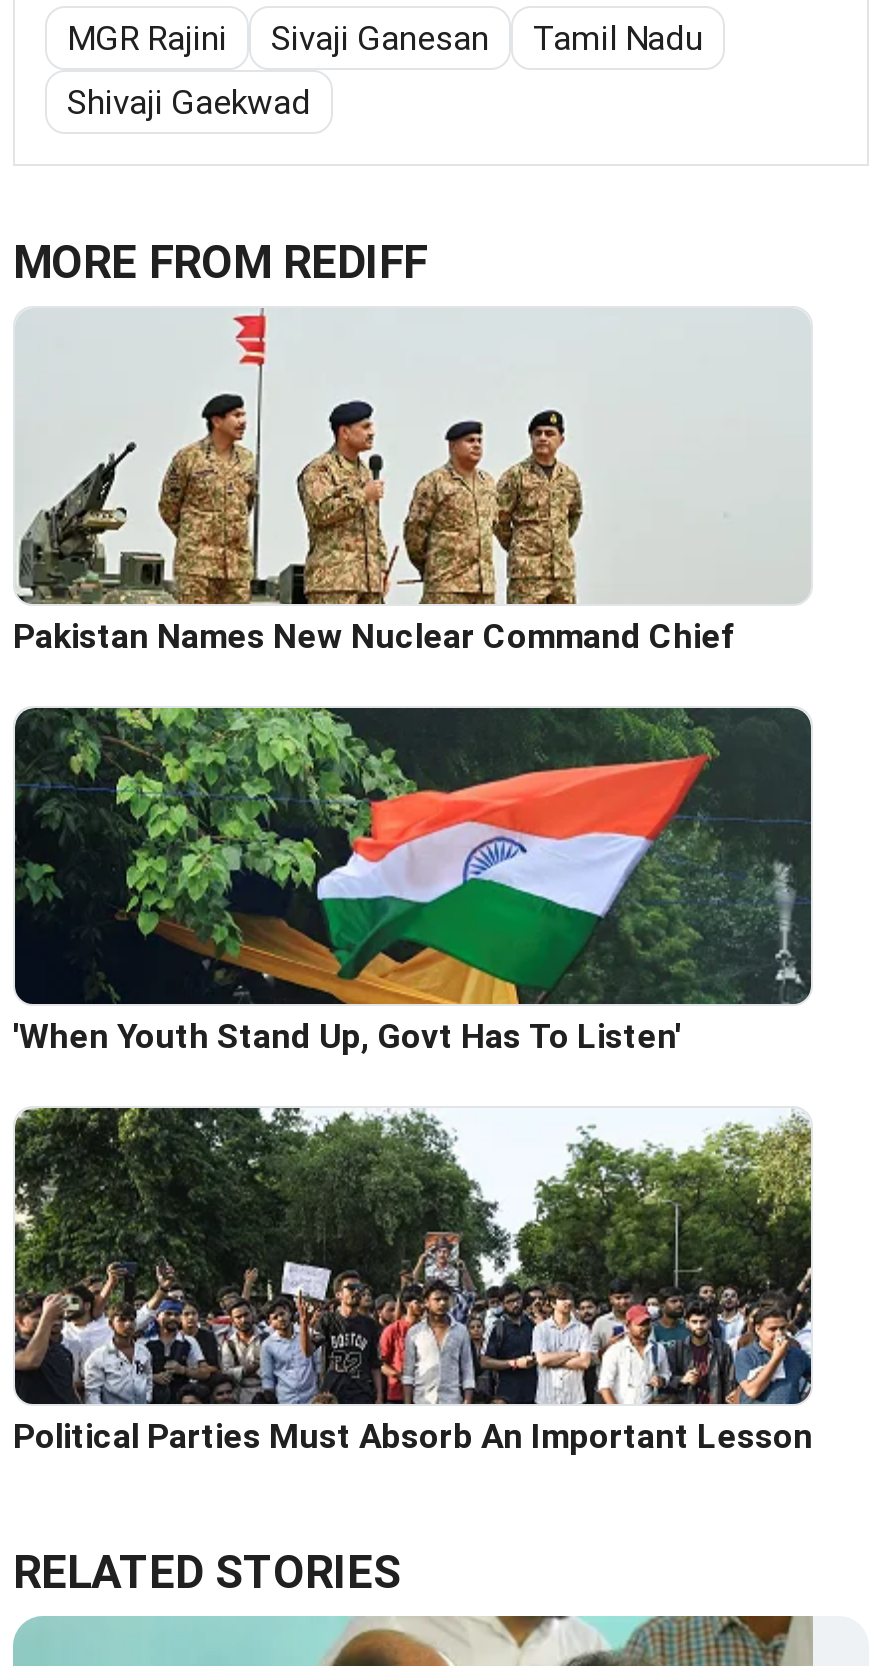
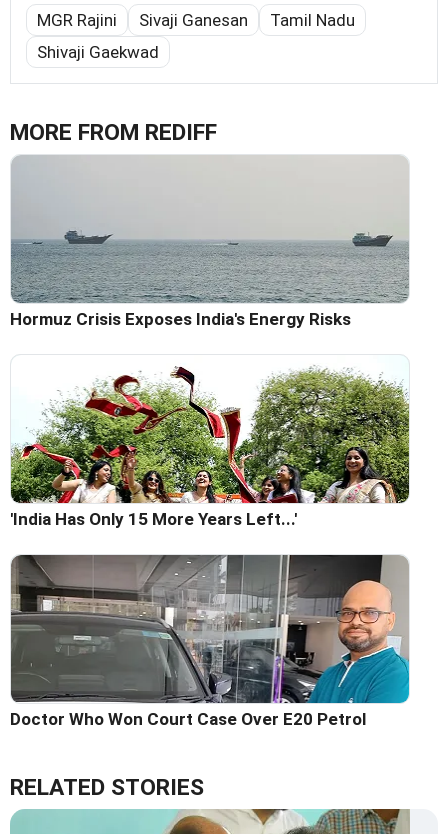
- [image]
- Pakistan Names New Nuclear Command Chief
+ [image]
+ Hormuz Crisis Exposes India's Energy Risks

- [image]
- 'When Youth Stand Up, Govt Has To Listen'
+ [image]
+ 'India Has Only 15 More Years Left...'

- [image]
- Political Parties Must Absorb An Important Lesson
+ [image]
+ Doctor Who Won Court Case Over E20 Petrol
